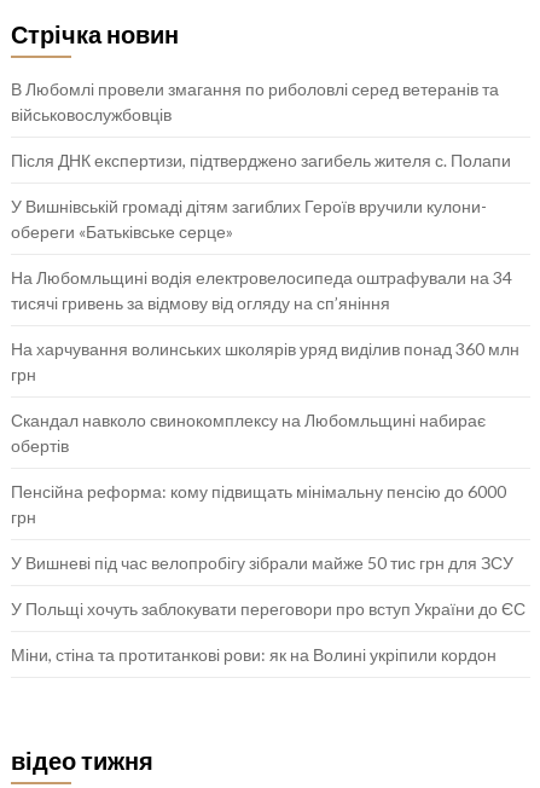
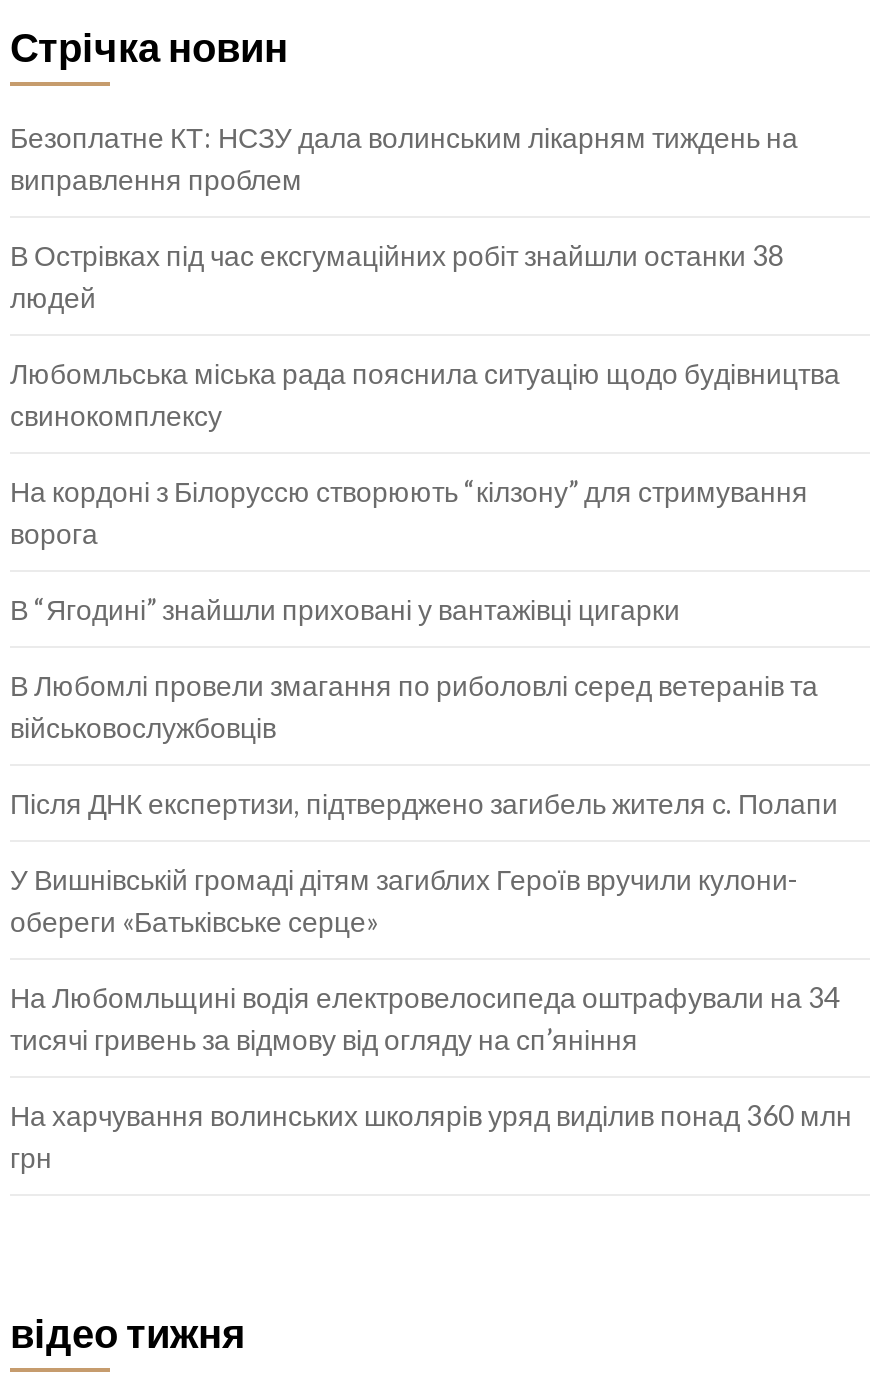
+ Безоплатне КТ: НСЗУ дала волинським лікарням тиждень на
+ виправлення проблем
+ В Острівках під час ексгумаційних робіт знайшли останки 38
+ людей
+ Любомльська міська рада пояснила ситуацію щодо будівництва
+ свинокомплексу
+ На кордоні з Білоруссю створюють “кілзону” для стримування
+ ворога
+ В “Ягодині” знайшли приховані у вантажівці цигарки

moved down: В Любомлі провели змагання по риболовлі серед ветеранів та | військовослужбовців | Після ДНК експертизи, підтверджено загибель жителя с. Полапи | ... | На харчування волинських школярів уряд виділив понад 360 млн | грн

- Скандал навколо свинокомплексу на Любомльщині набирає
- обертів
- Пенсійна реформа: кому підвищать мінімальну пенсію до 6000
- грн
- У Вишневі під час велопробігу зібрали майже 50 тис грн для ЗСУ
- У Польщі хочуть заблокувати переговори про вступ України до ЄС
- Міни, стіна та протитанкові рови: як на Волині укріпили кордон
